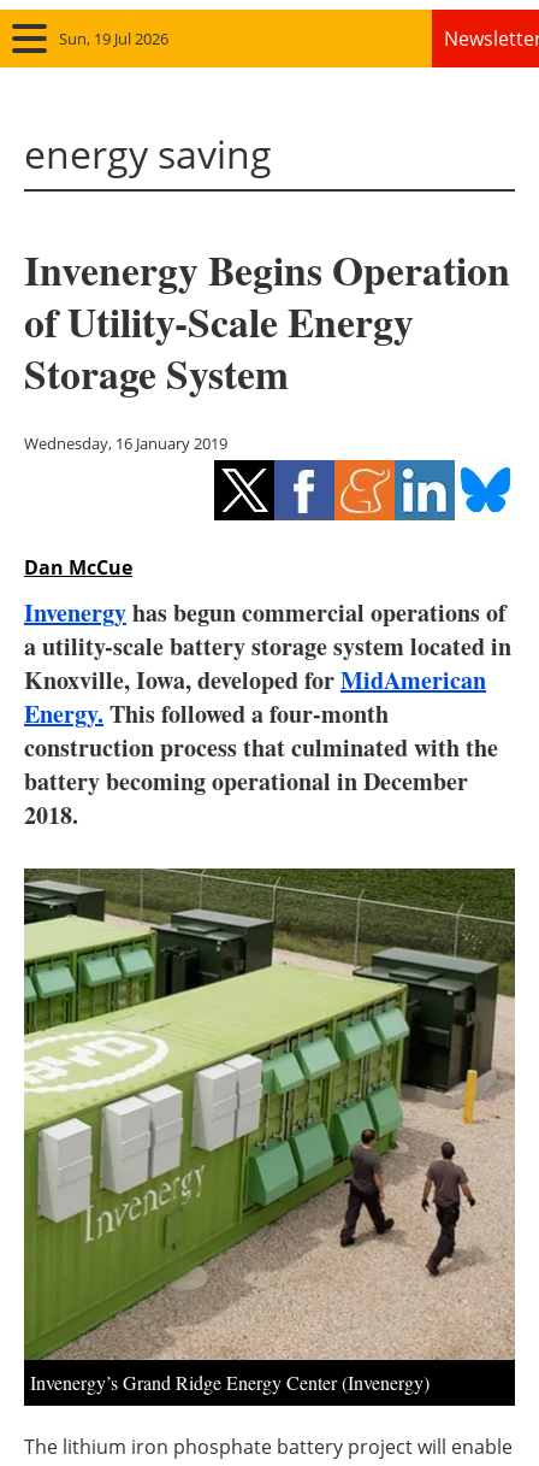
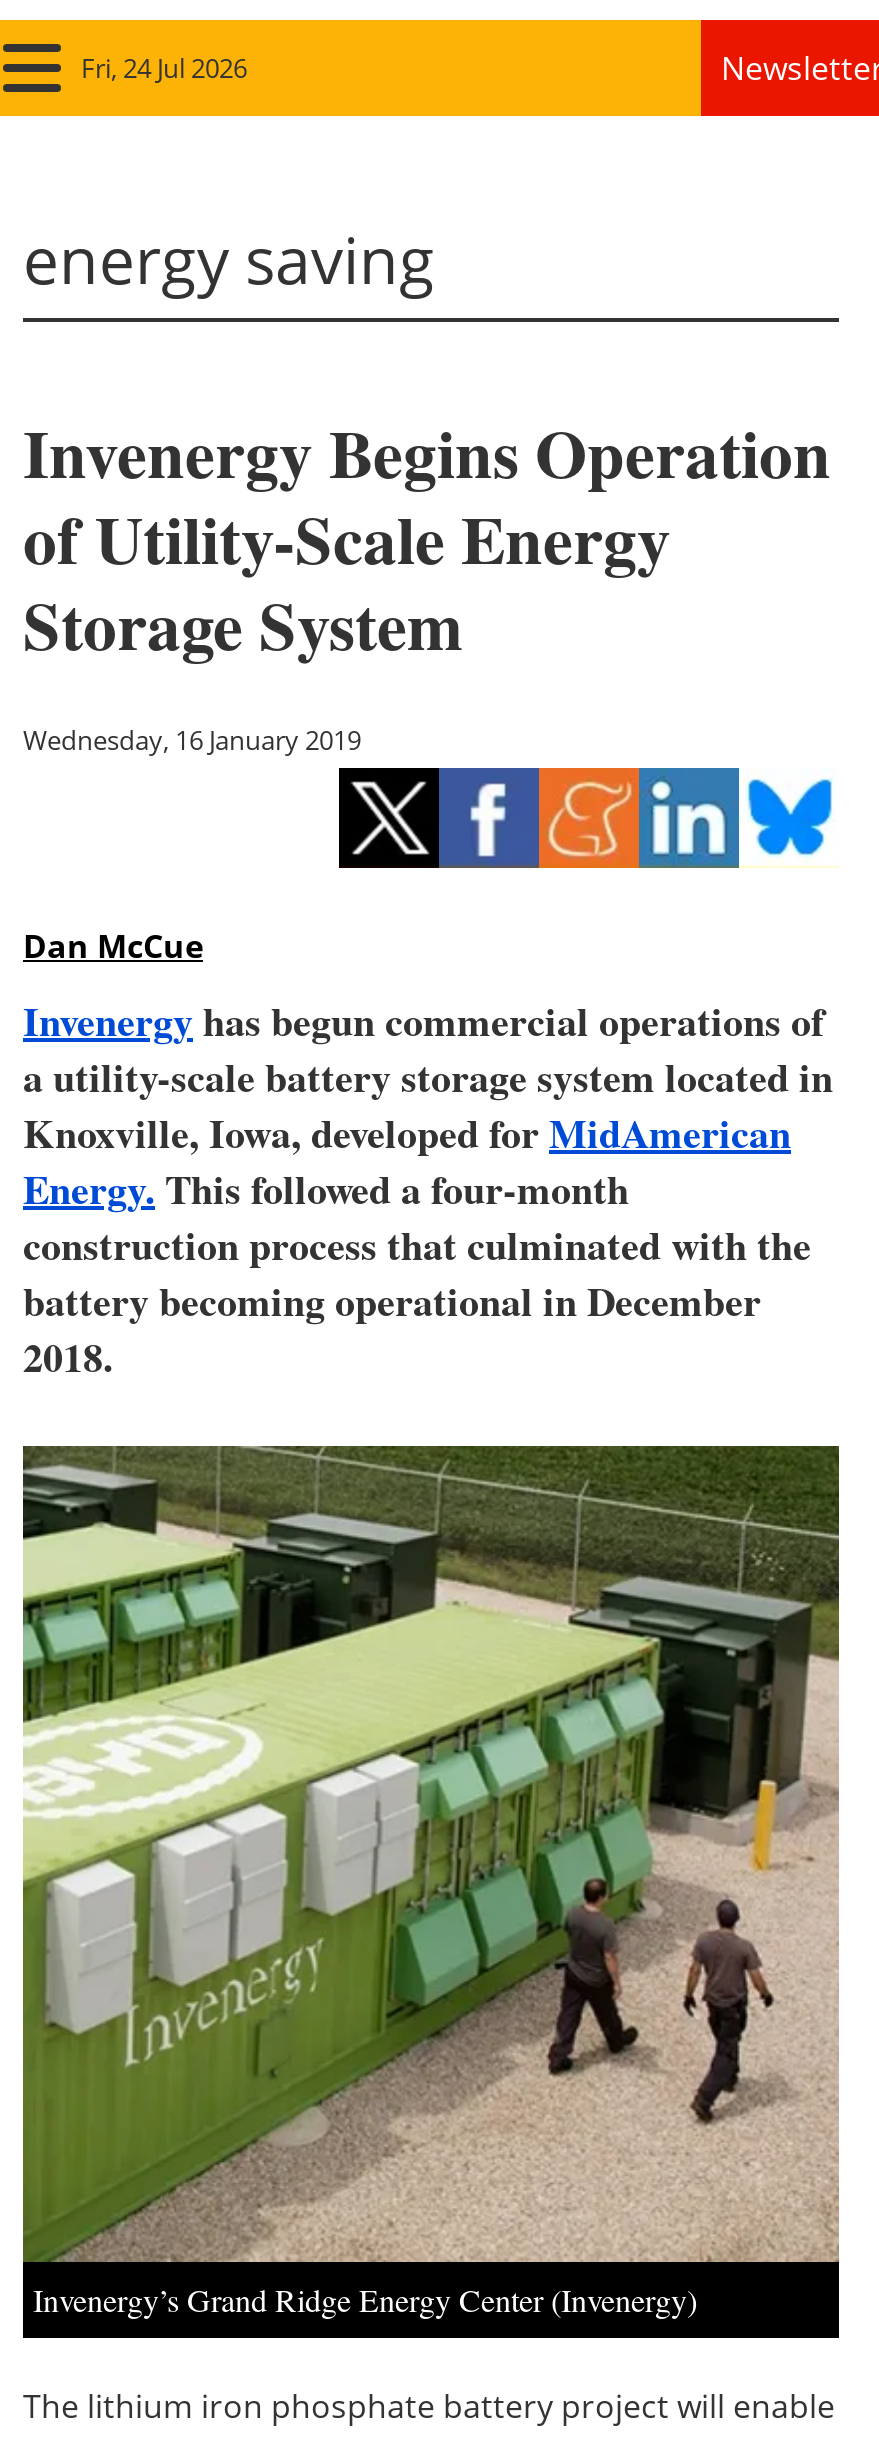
- Sun, 19 Jul 2026
+ Fri, 24 Jul 2026
